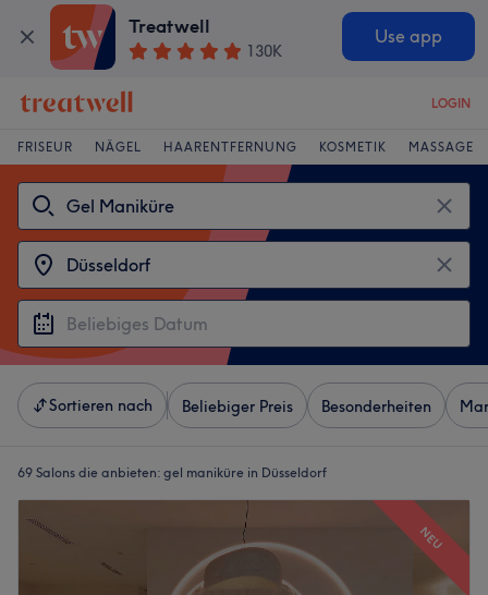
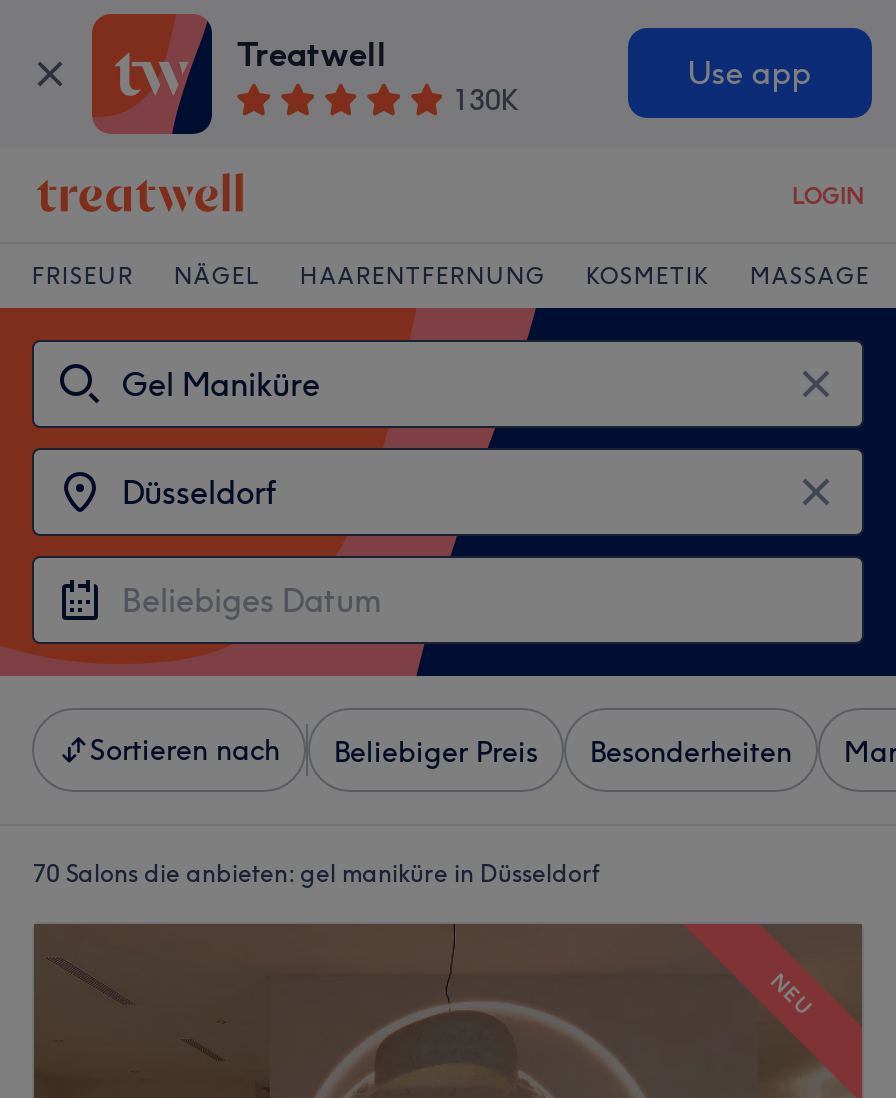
- 69 Salons die anbieten: gel maniküre in Düsseldorf
+ 70 Salons die anbieten: gel maniküre in Düsseldorf
